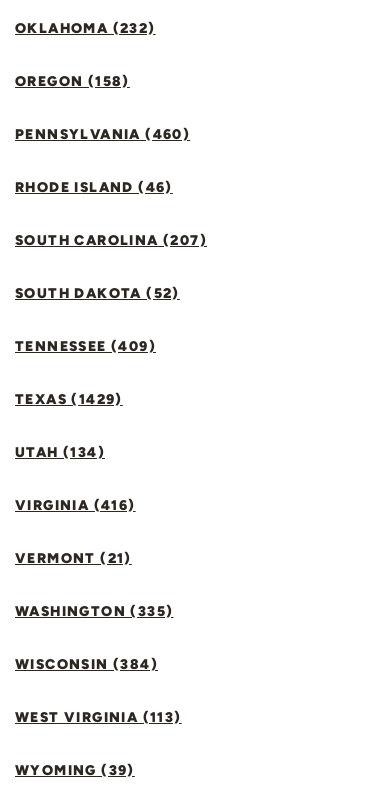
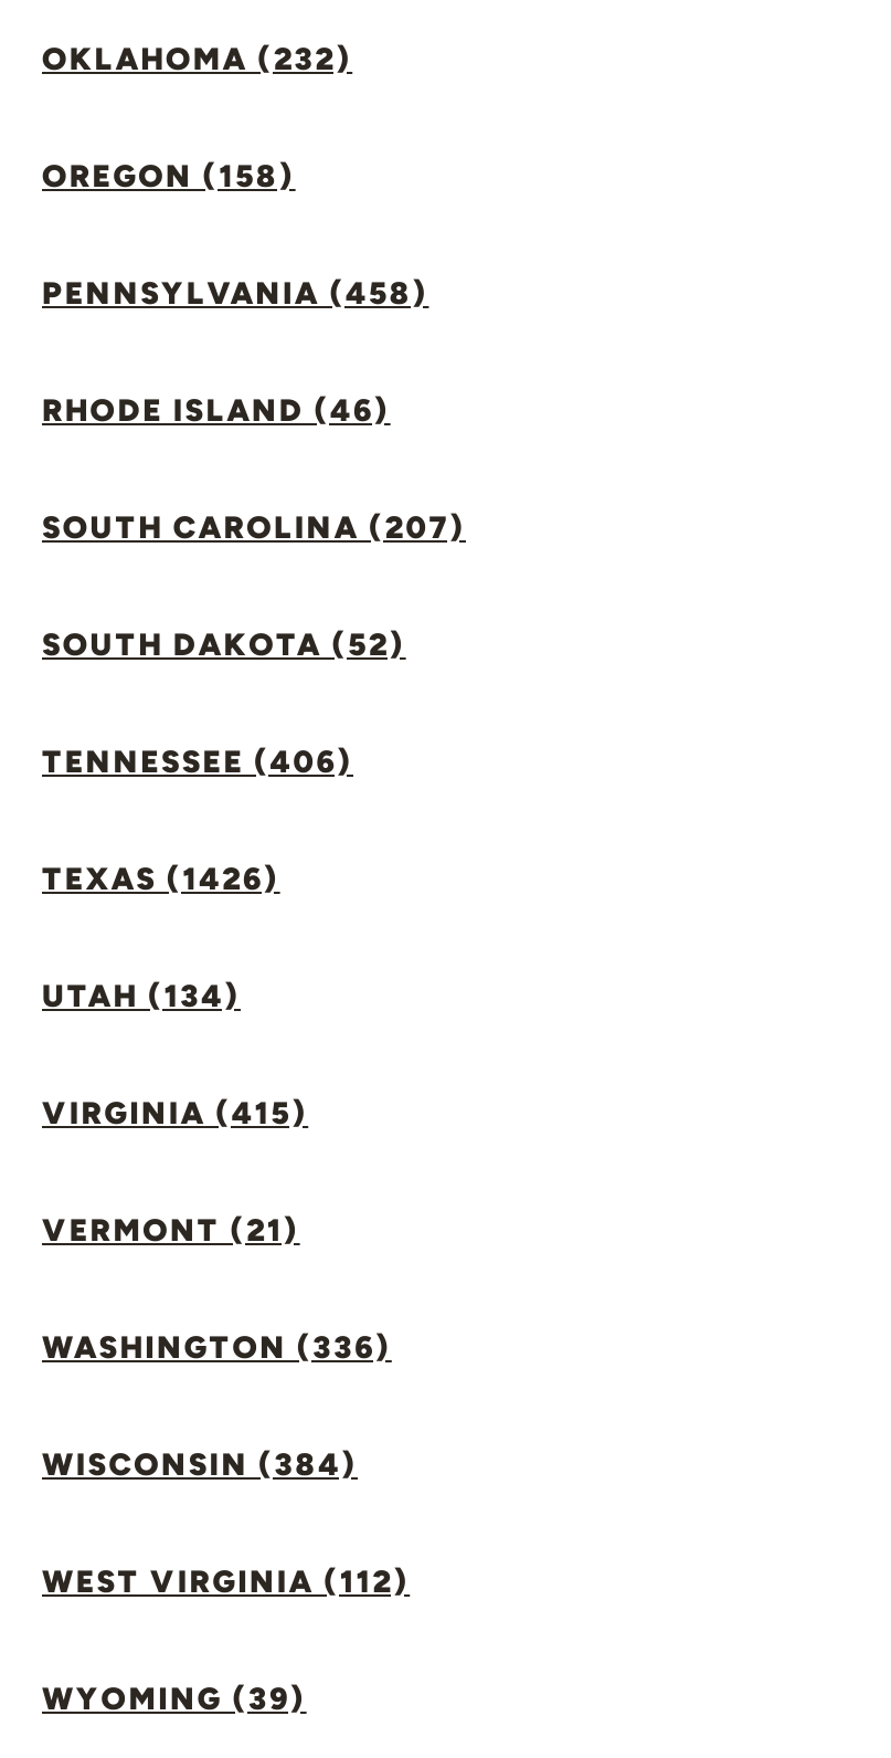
- PENNSYLVANIA (460)
+ PENNSYLVANIA (458)

- TENNESSEE (409)
+ TENNESSEE (406)

- TEXAS (1429)
+ TEXAS (1426)

- VIRGINIA (416)
+ VIRGINIA (415)

- WASHINGTON (335)
+ WASHINGTON (336)

- WEST VIRGINIA (113)
+ WEST VIRGINIA (112)
